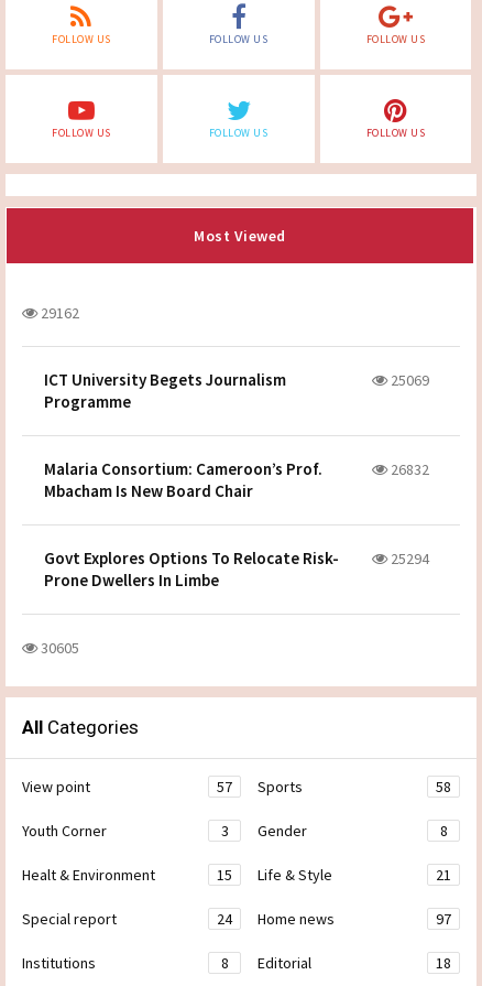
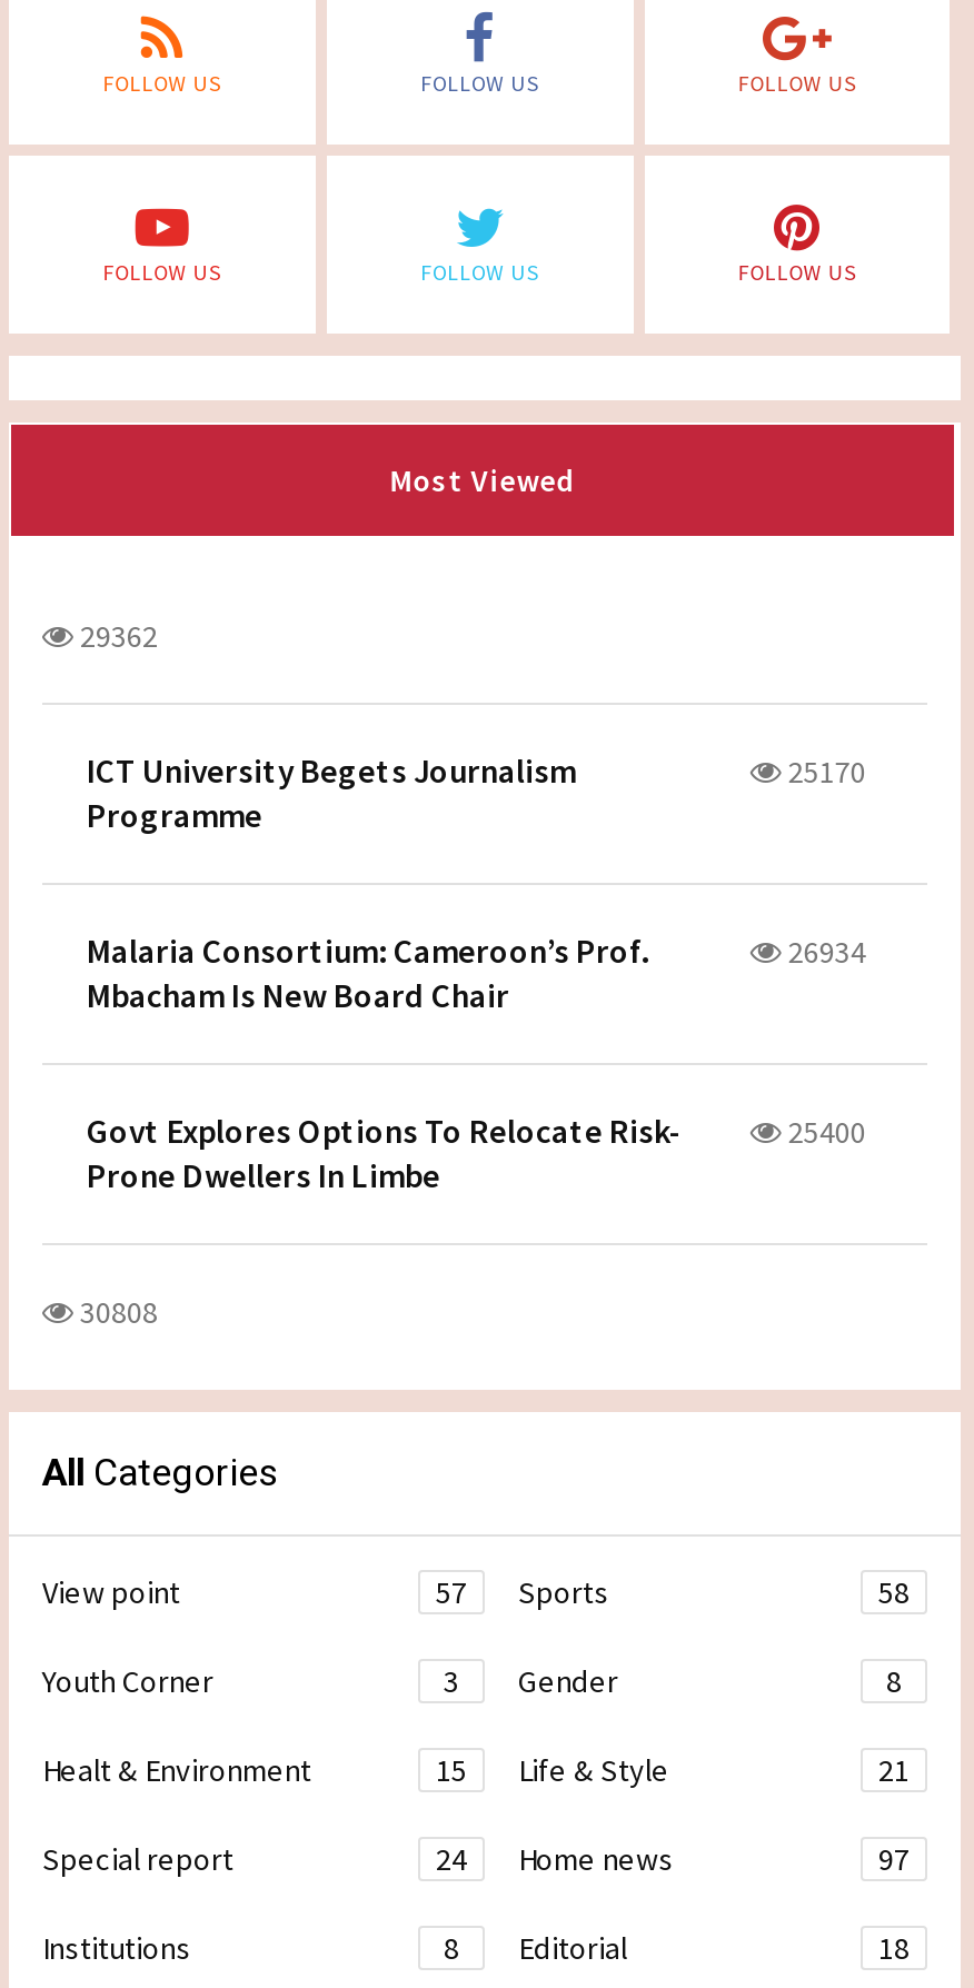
- 29162
+ 29362

- 25069
+ 25170

- 26832
+ 26934

- 25294
+ 25400

- 30605
+ 30808
